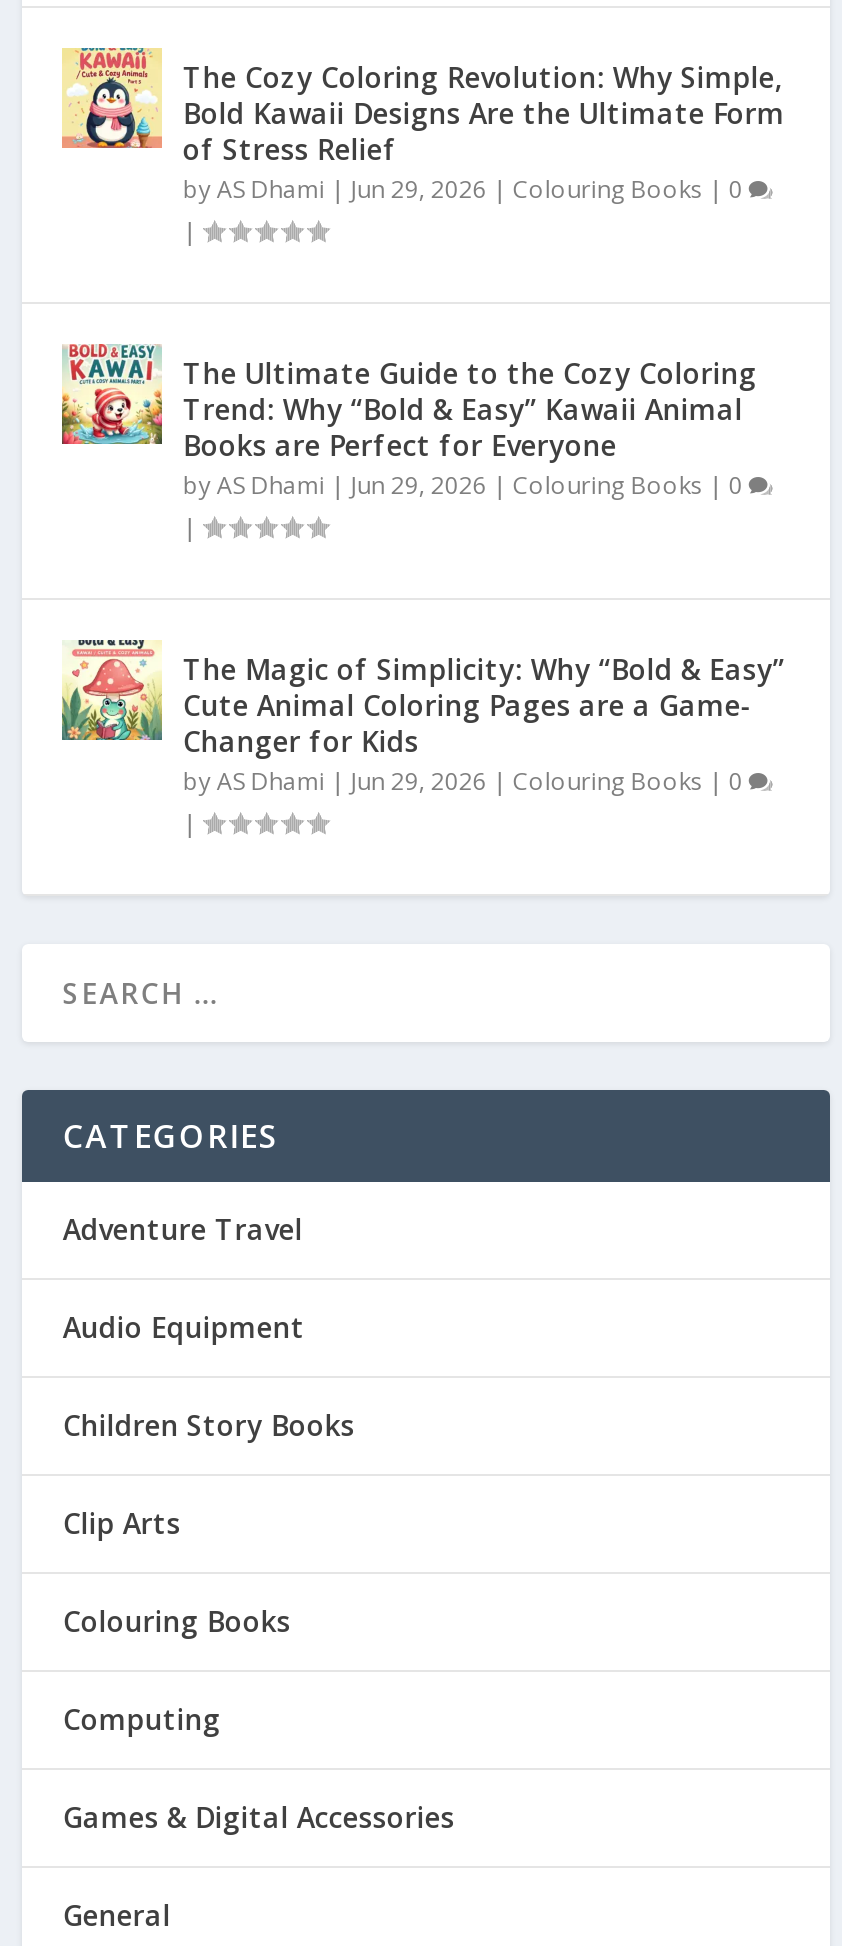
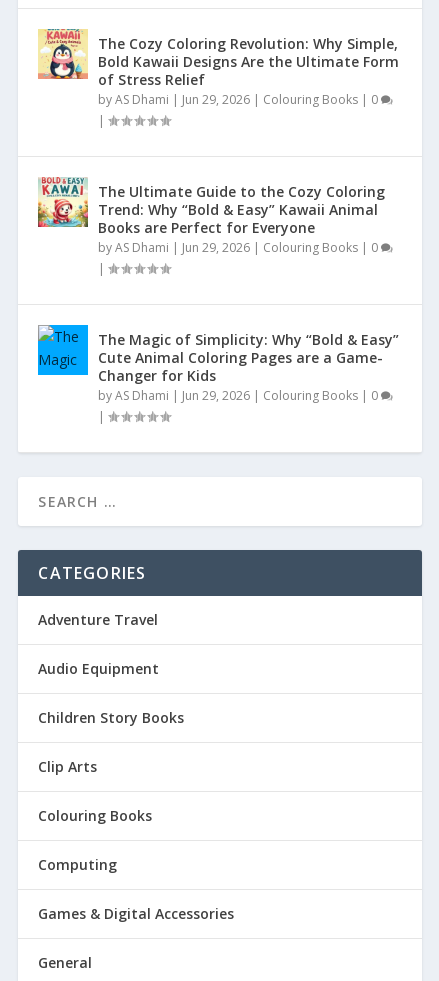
- [image]
+ [image]
